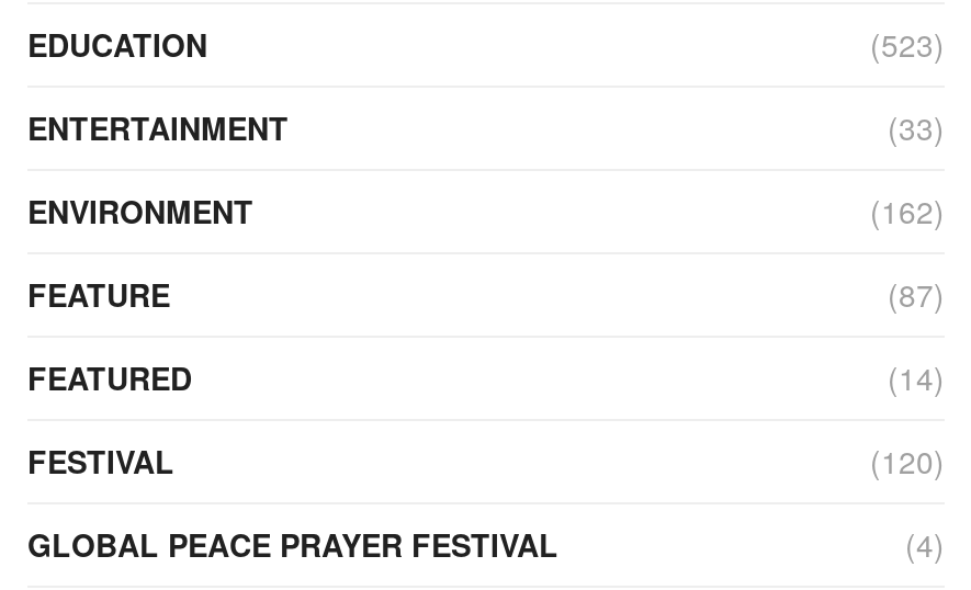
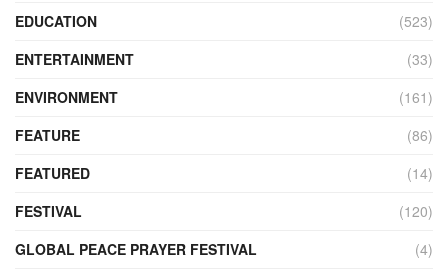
- (162)
+ (161)

- (87)
+ (86)
